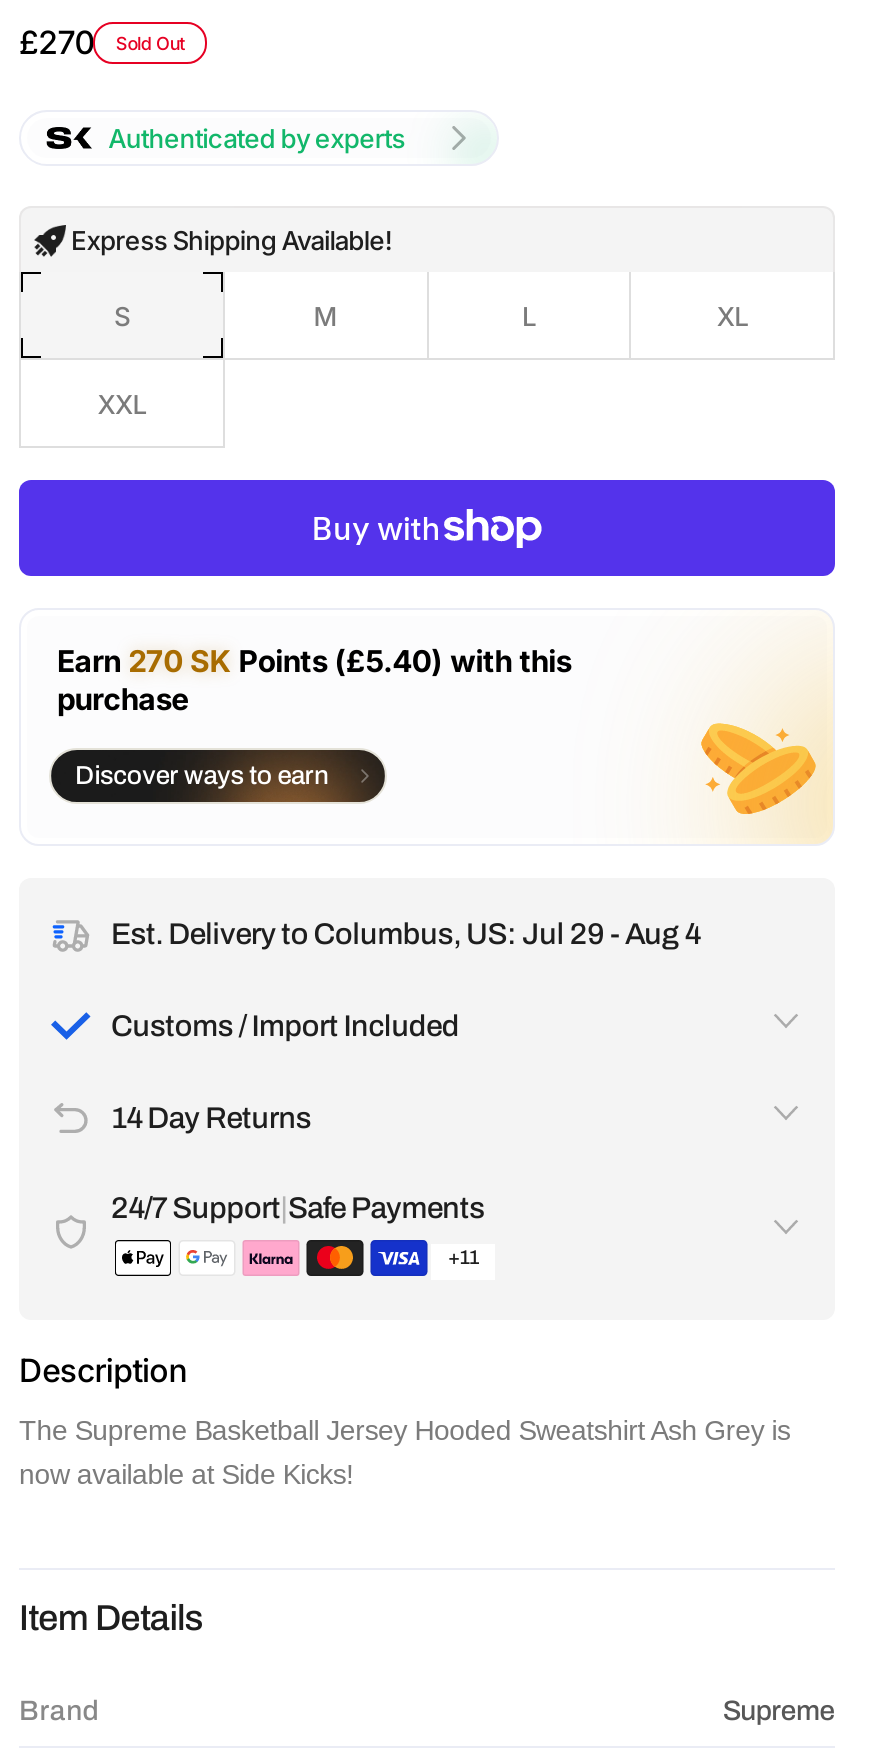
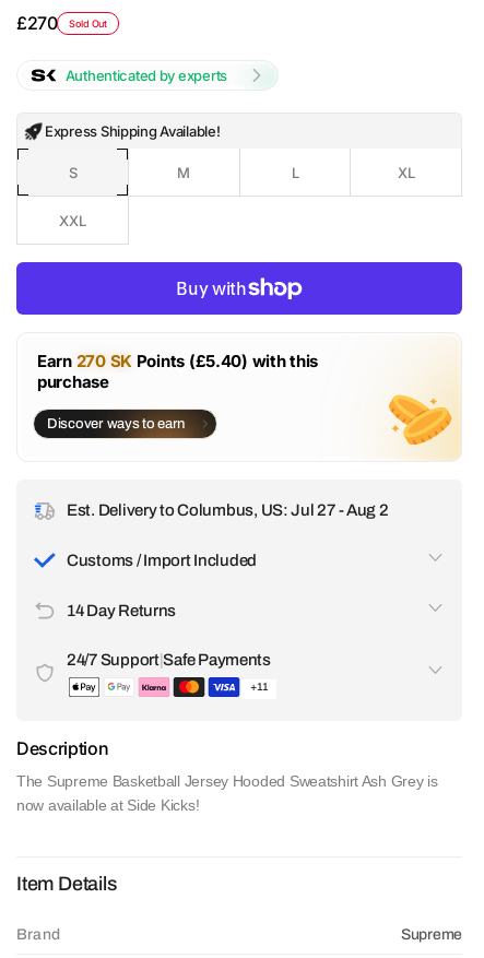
- Est. Delivery to Columbus, US: Jul 29 - Aug 4
+ Est. Delivery to Columbus, US: Jul 27 - Aug 2
